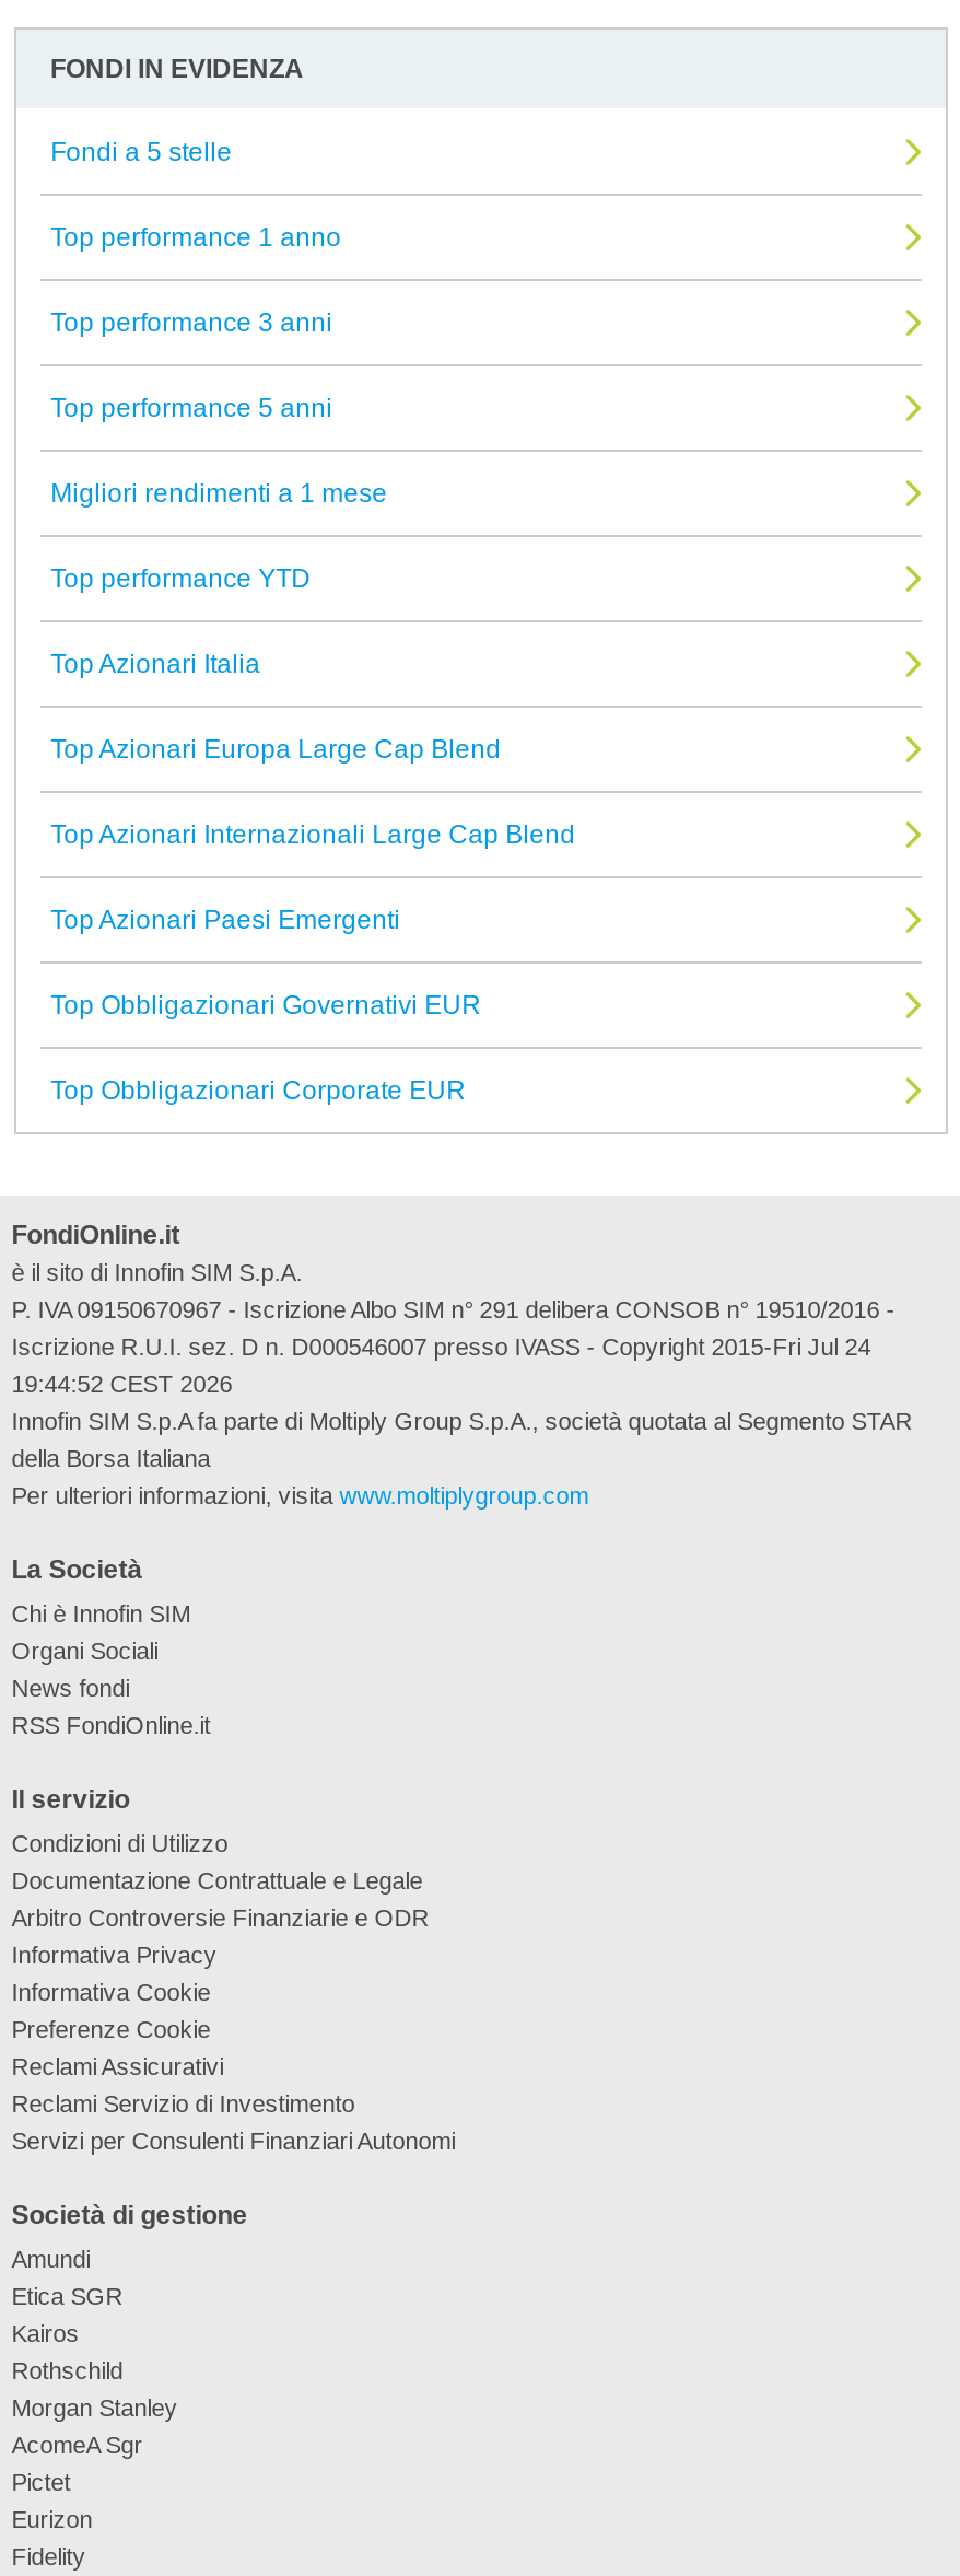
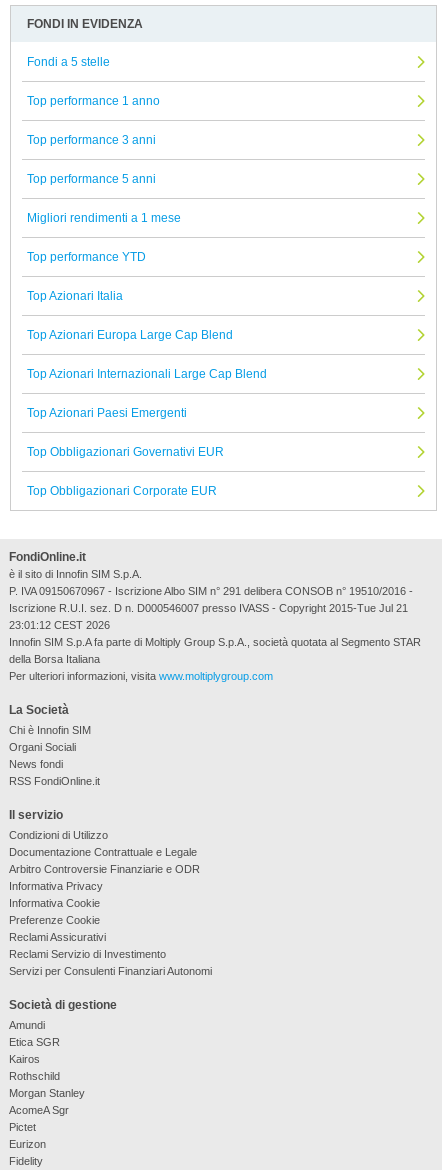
- Iscrizione R.U.I. sez. D n. D000546007 presso IVASS - Copyright 2015-Fri Jul 24
+ Iscrizione R.U.I. sez. D n. D000546007 presso IVASS - Copyright 2015-Tue Jul 21

- 19:44:52 CEST 2026
+ 23:01:12 CEST 2026
